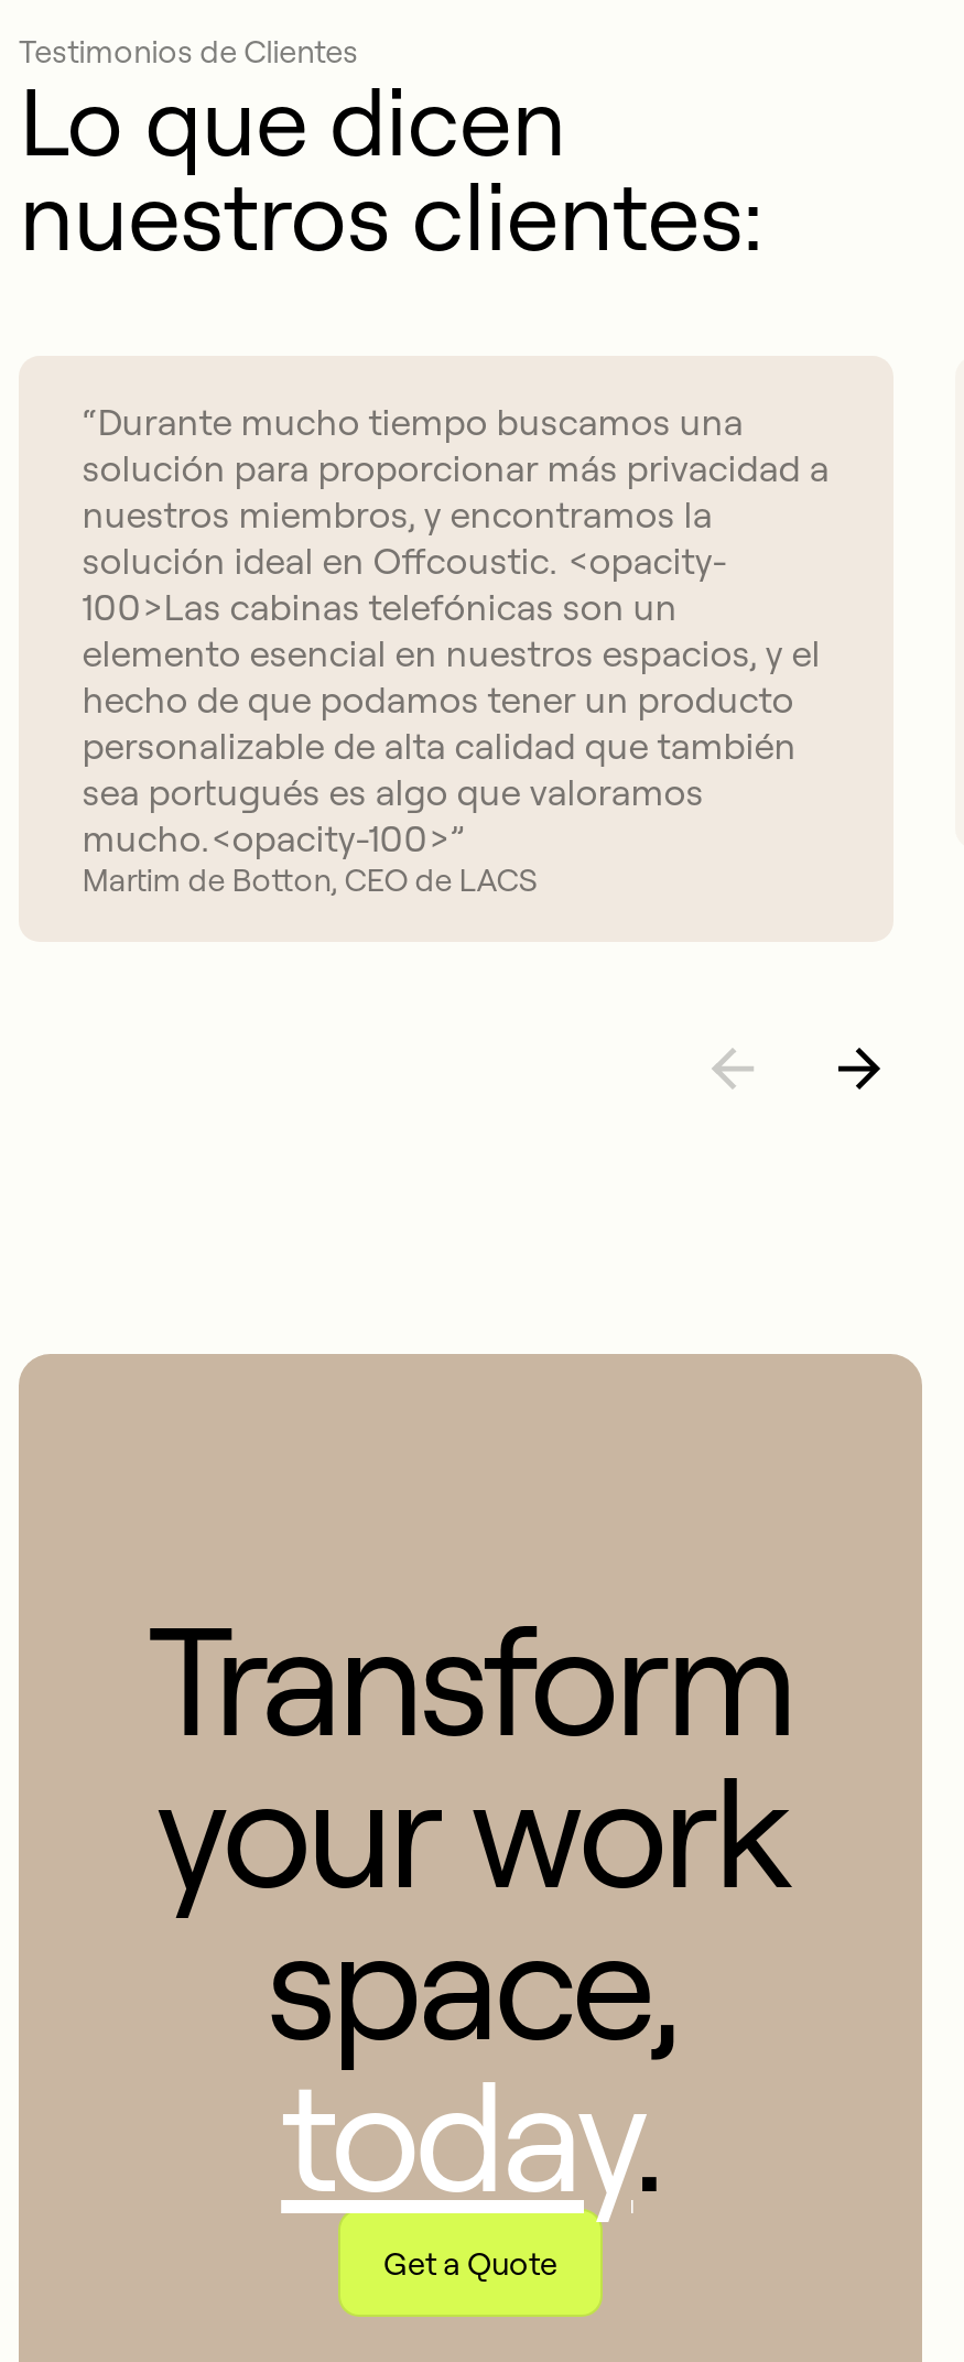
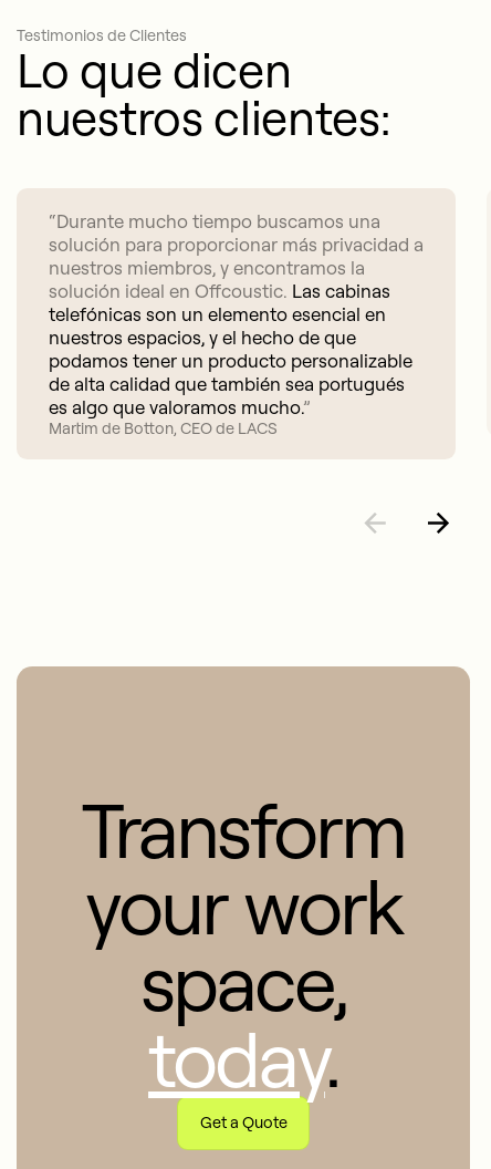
- solución ideal en Offcoustic. <opacity-
- 100>Las cabinas telefónicas son un
- elemento esencial en nuestros espacios, y el
- hecho de que podamos tener un producto
- personalizable de alta calidad que también
- sea portugués es algo que valoramos
- mucho.<opacity-100>”
+ solución ideal en Offcoustic. Las cabinas
+ telefónicas son un elemento esencial en
+ nuestros espacios, y el hecho de que
+ podamos tener un producto personalizable
+ de alta calidad que también sea portugués
+ es algo que valoramos mucho.”
